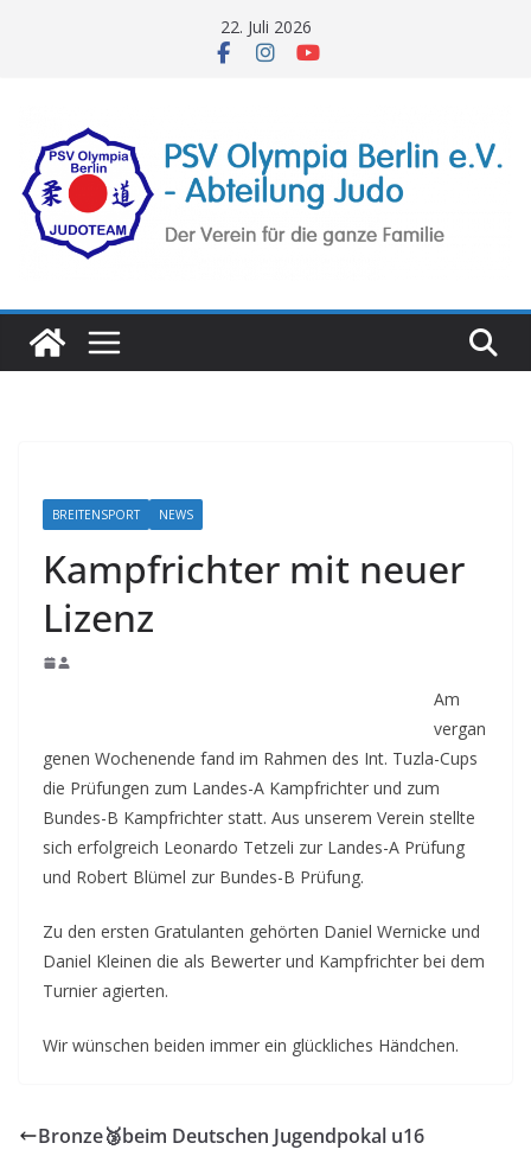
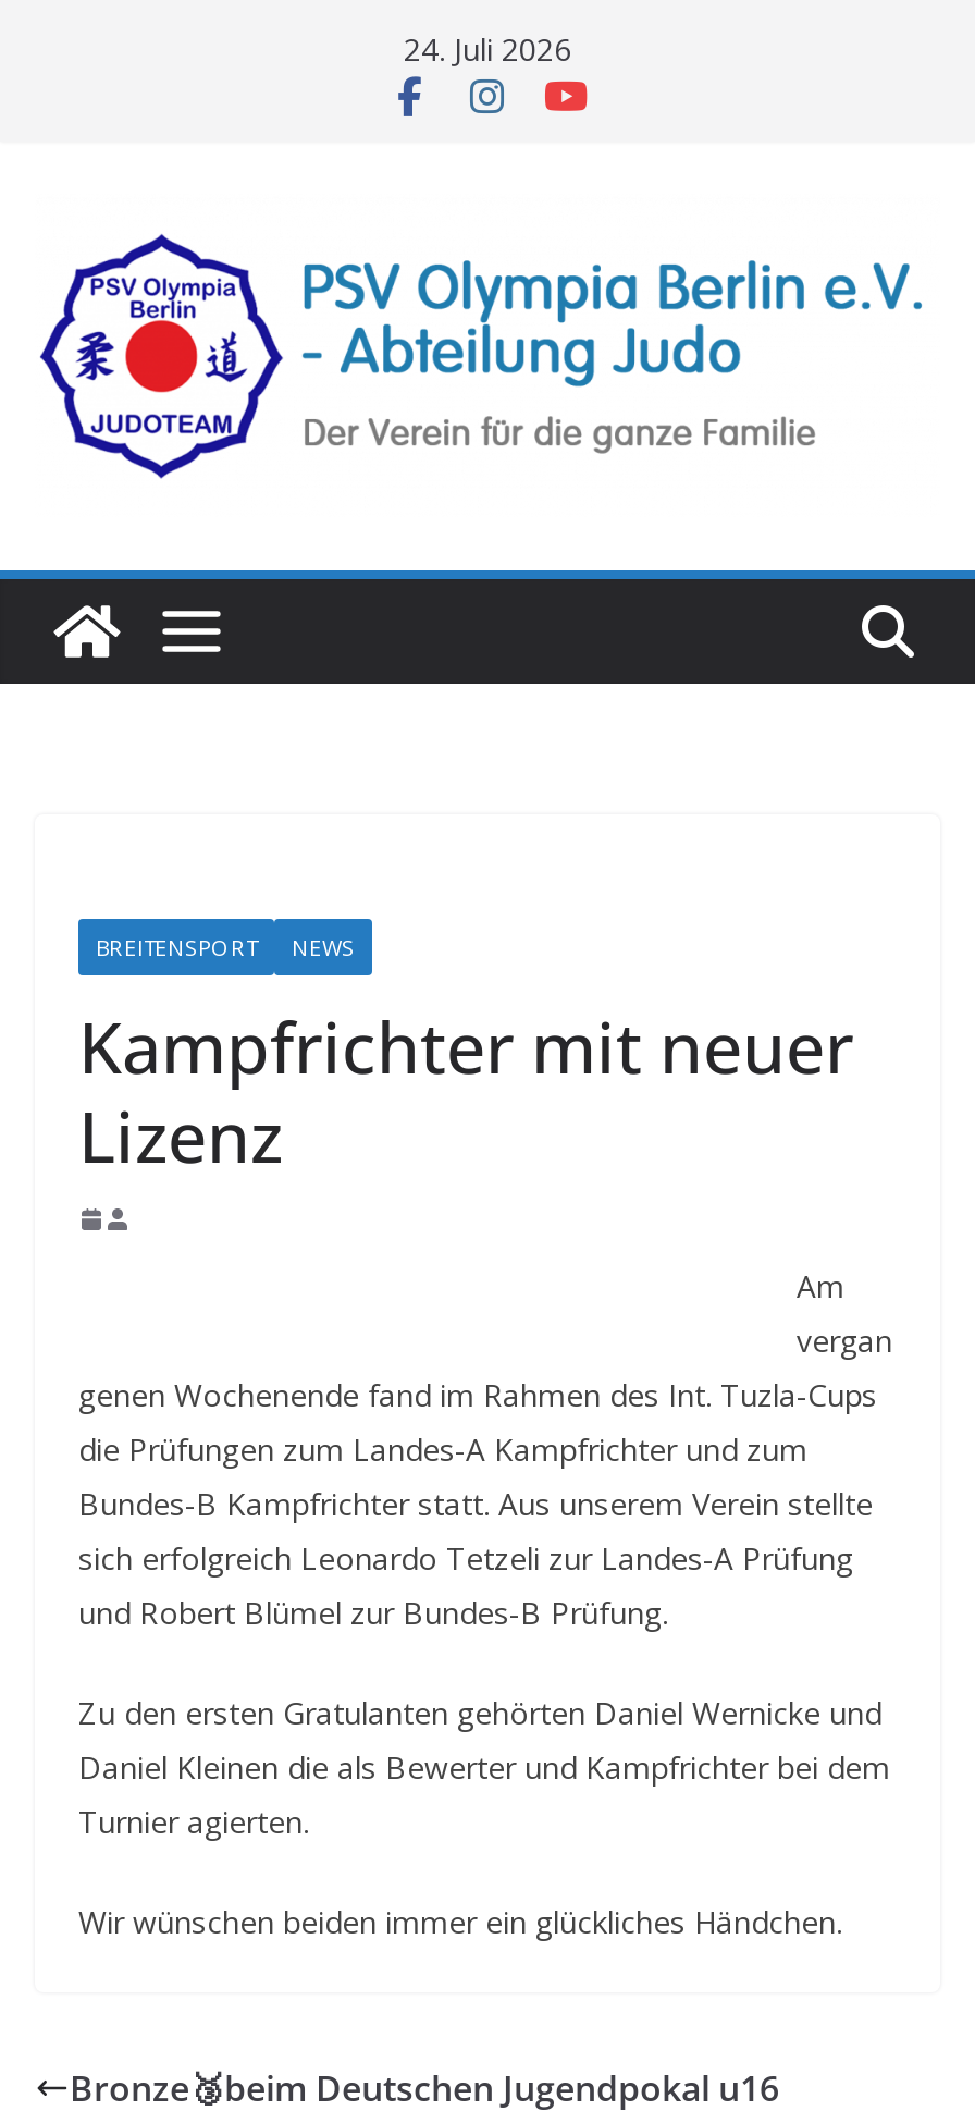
- 22. Juli 2026
+ 24. Juli 2026
